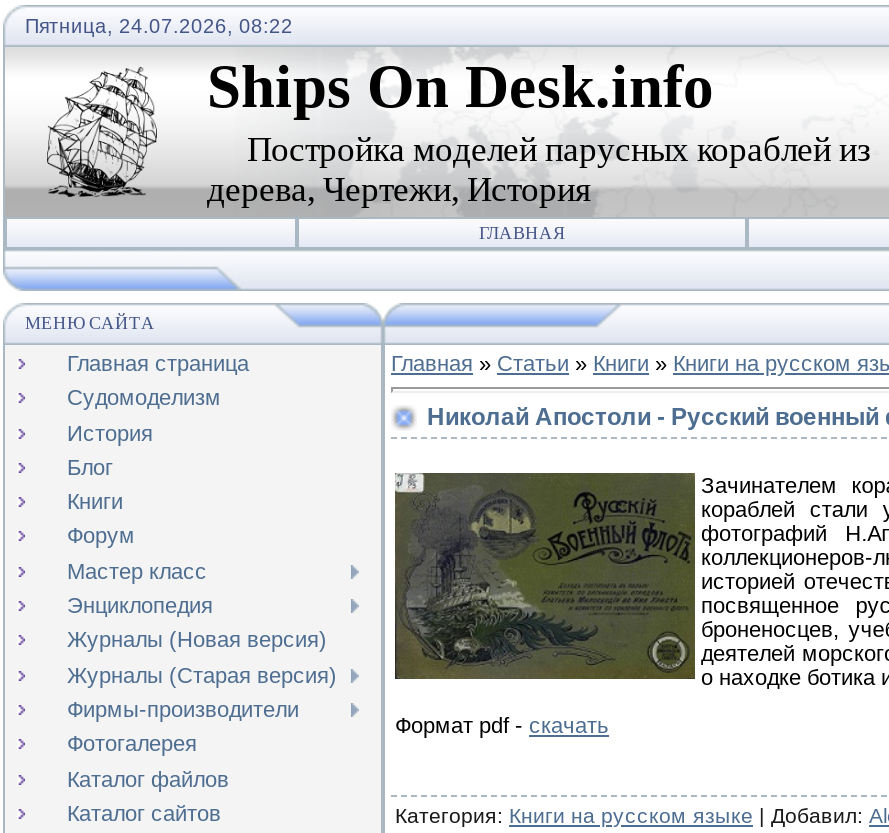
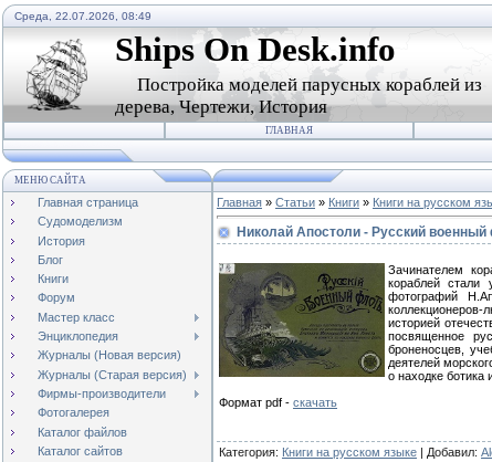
- Пятница, 24.07.2026, 08:22
+ Среда, 22.07.2026, 08:49
